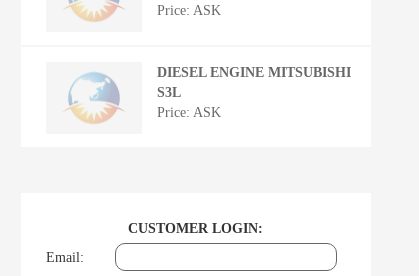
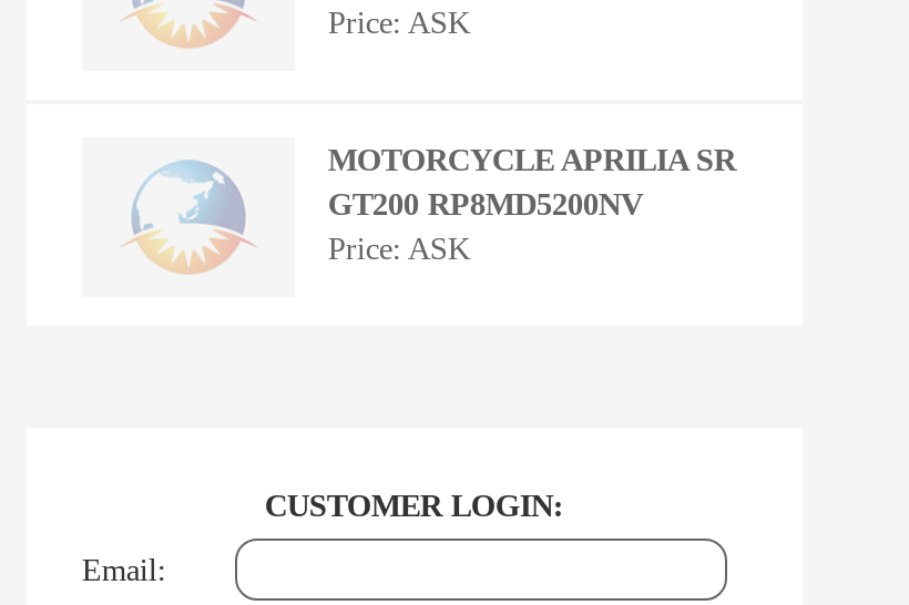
- DIESEL ENGINE MITSUBISHI
- S3L
+ MOTORCYCLE APRILIA SR
+ GT200 RP8MD5200NV
